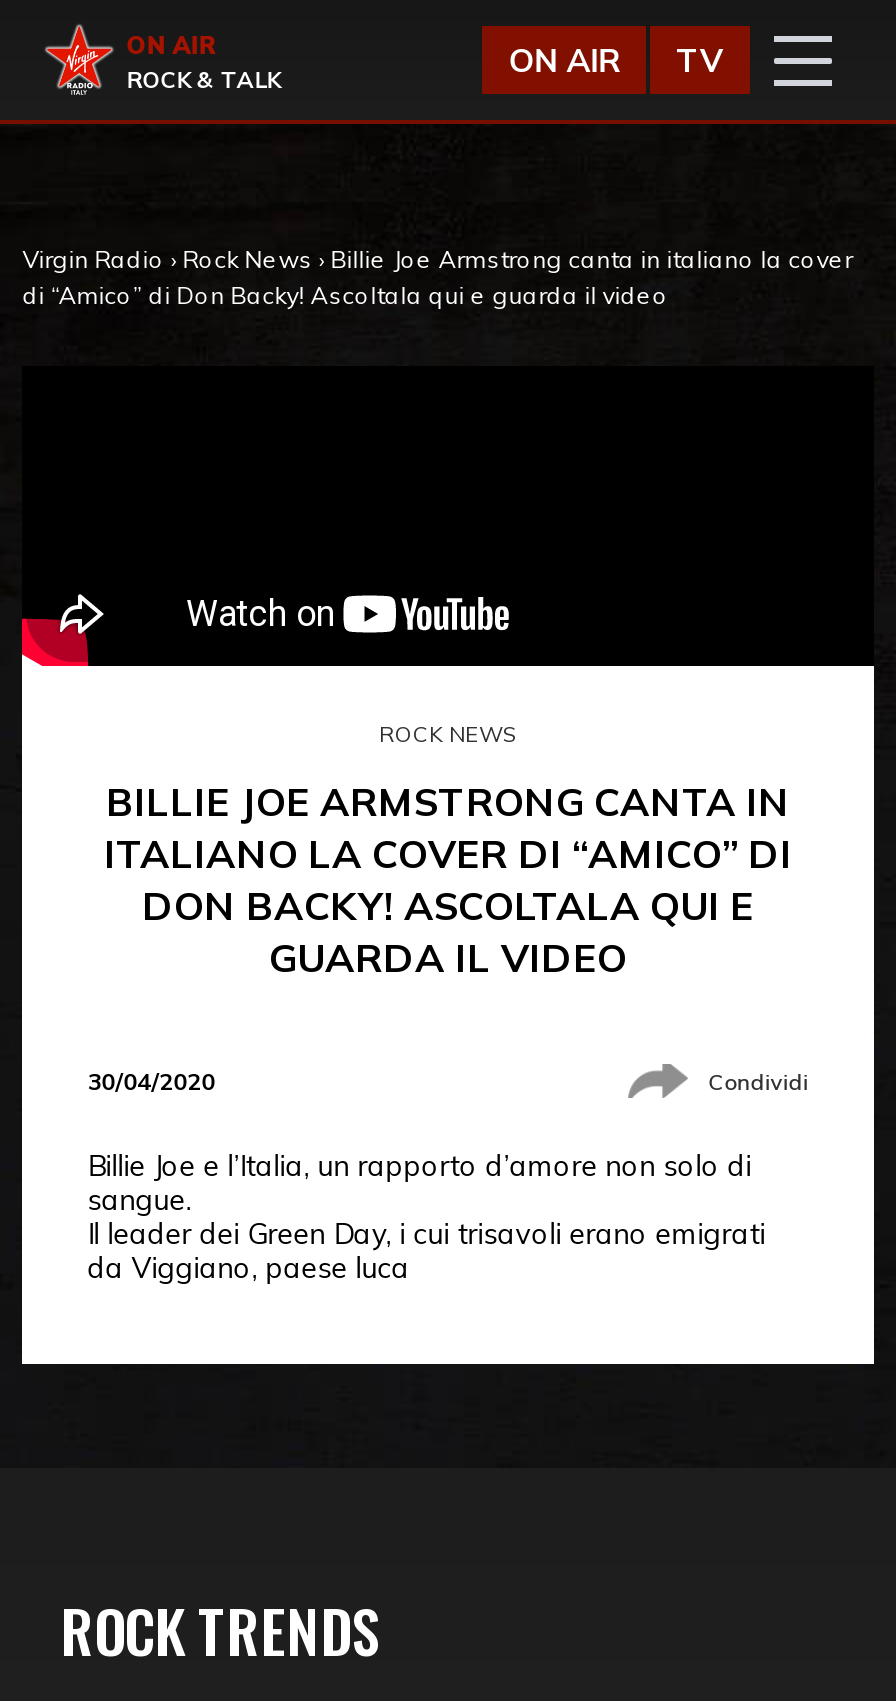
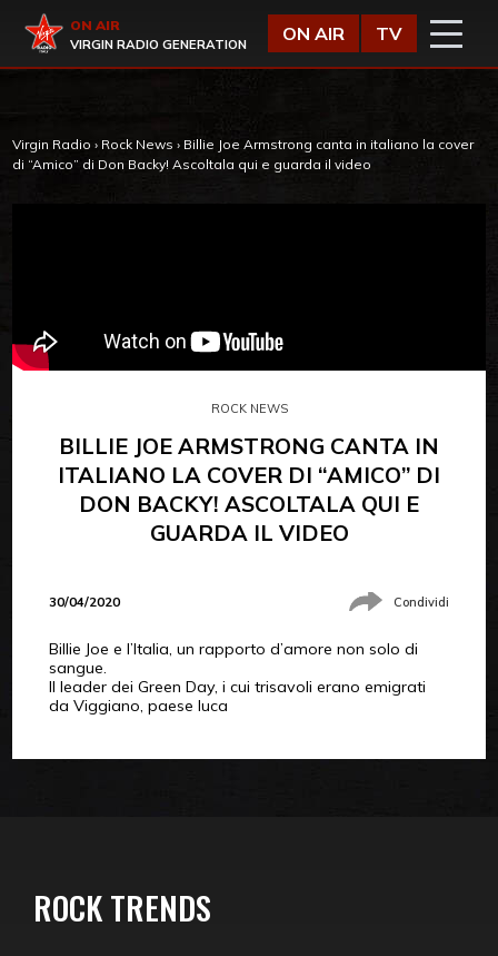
- ROCK & TALK
+ VIRGIN RADIO GENERATION
